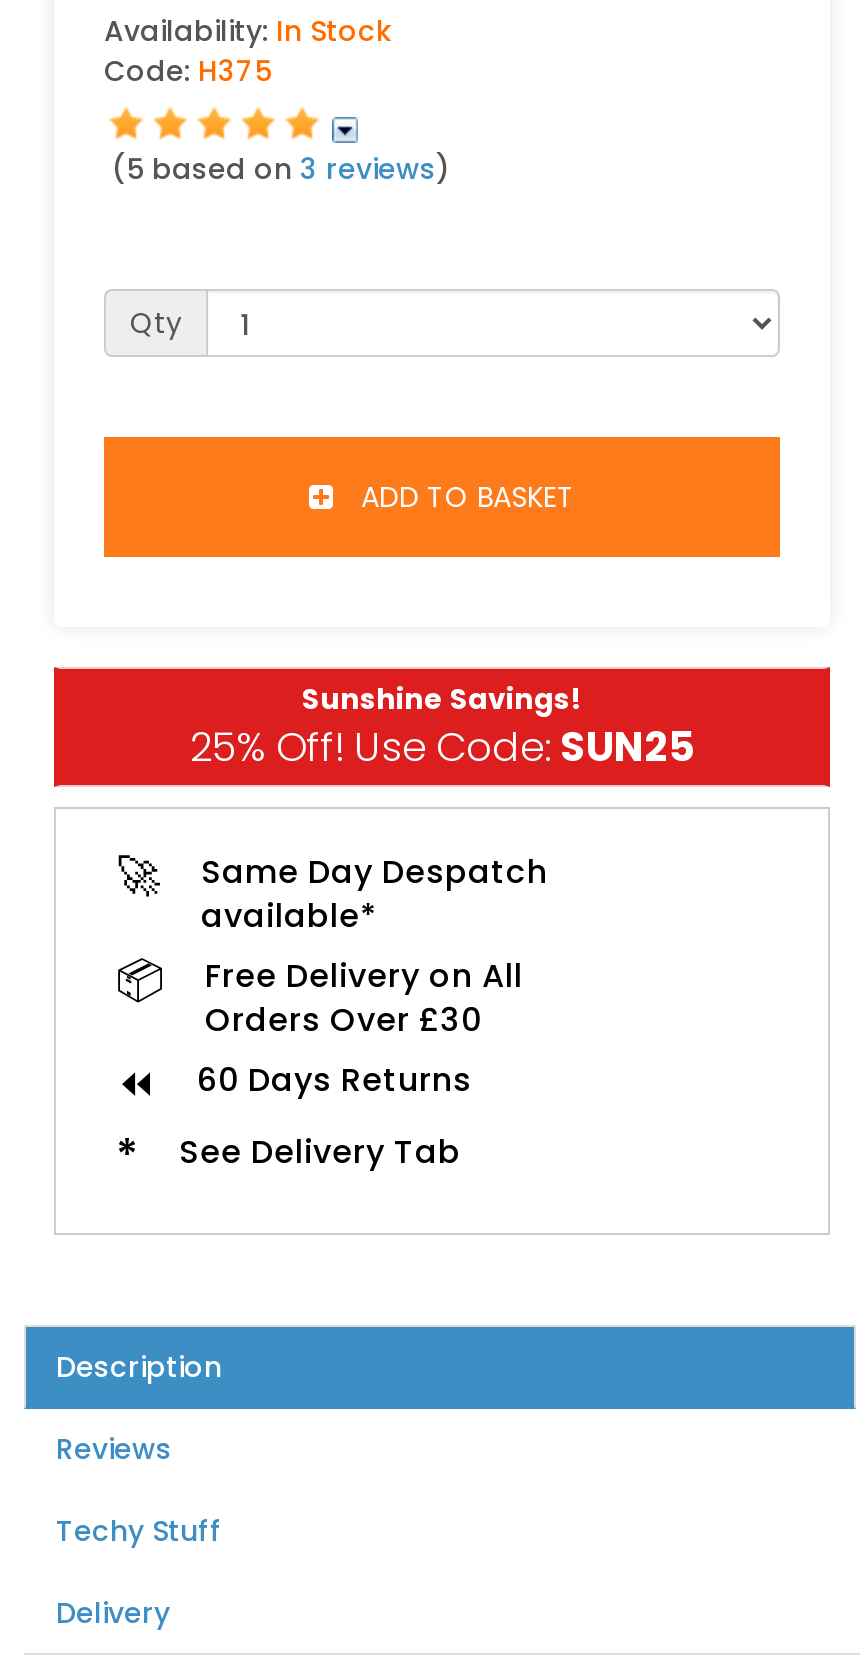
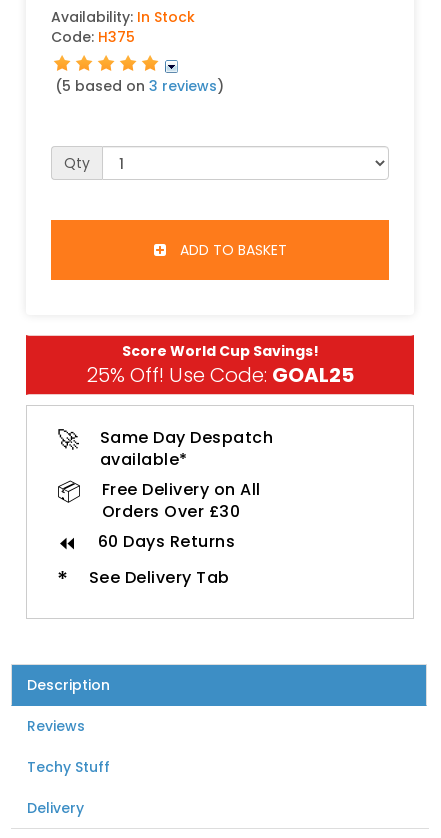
- Sunshine Savings!
- 25% Off! Use Code: SUN25
+ Score World Cup Savings!
+ 25% Off! Use Code: GOAL25
